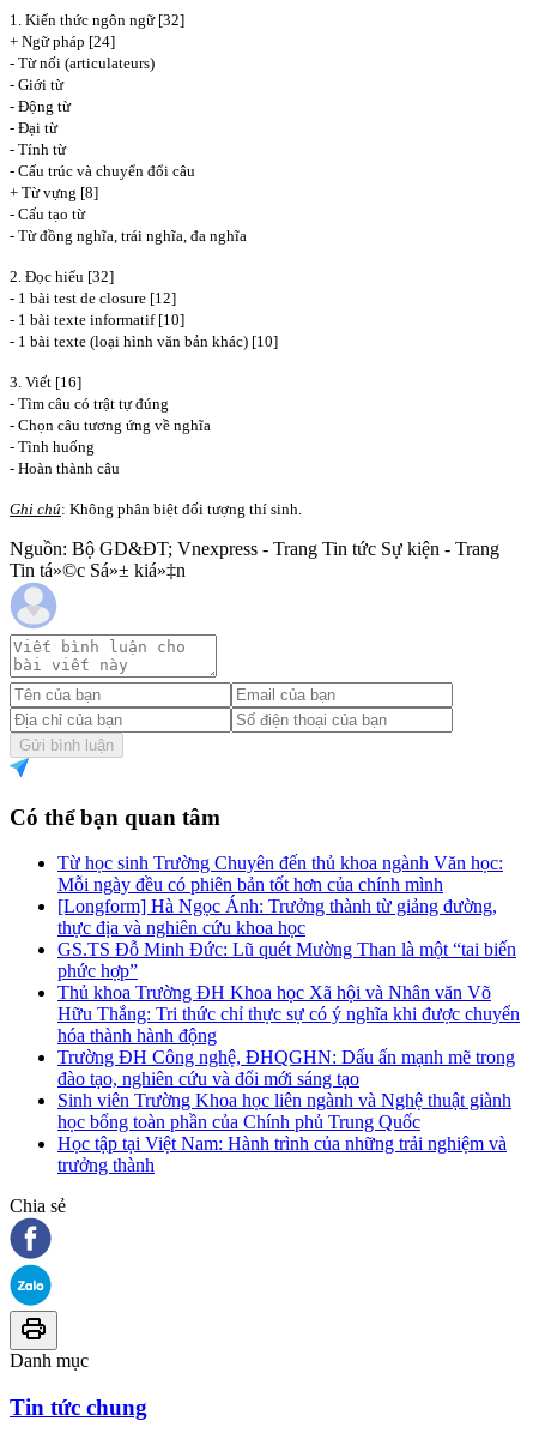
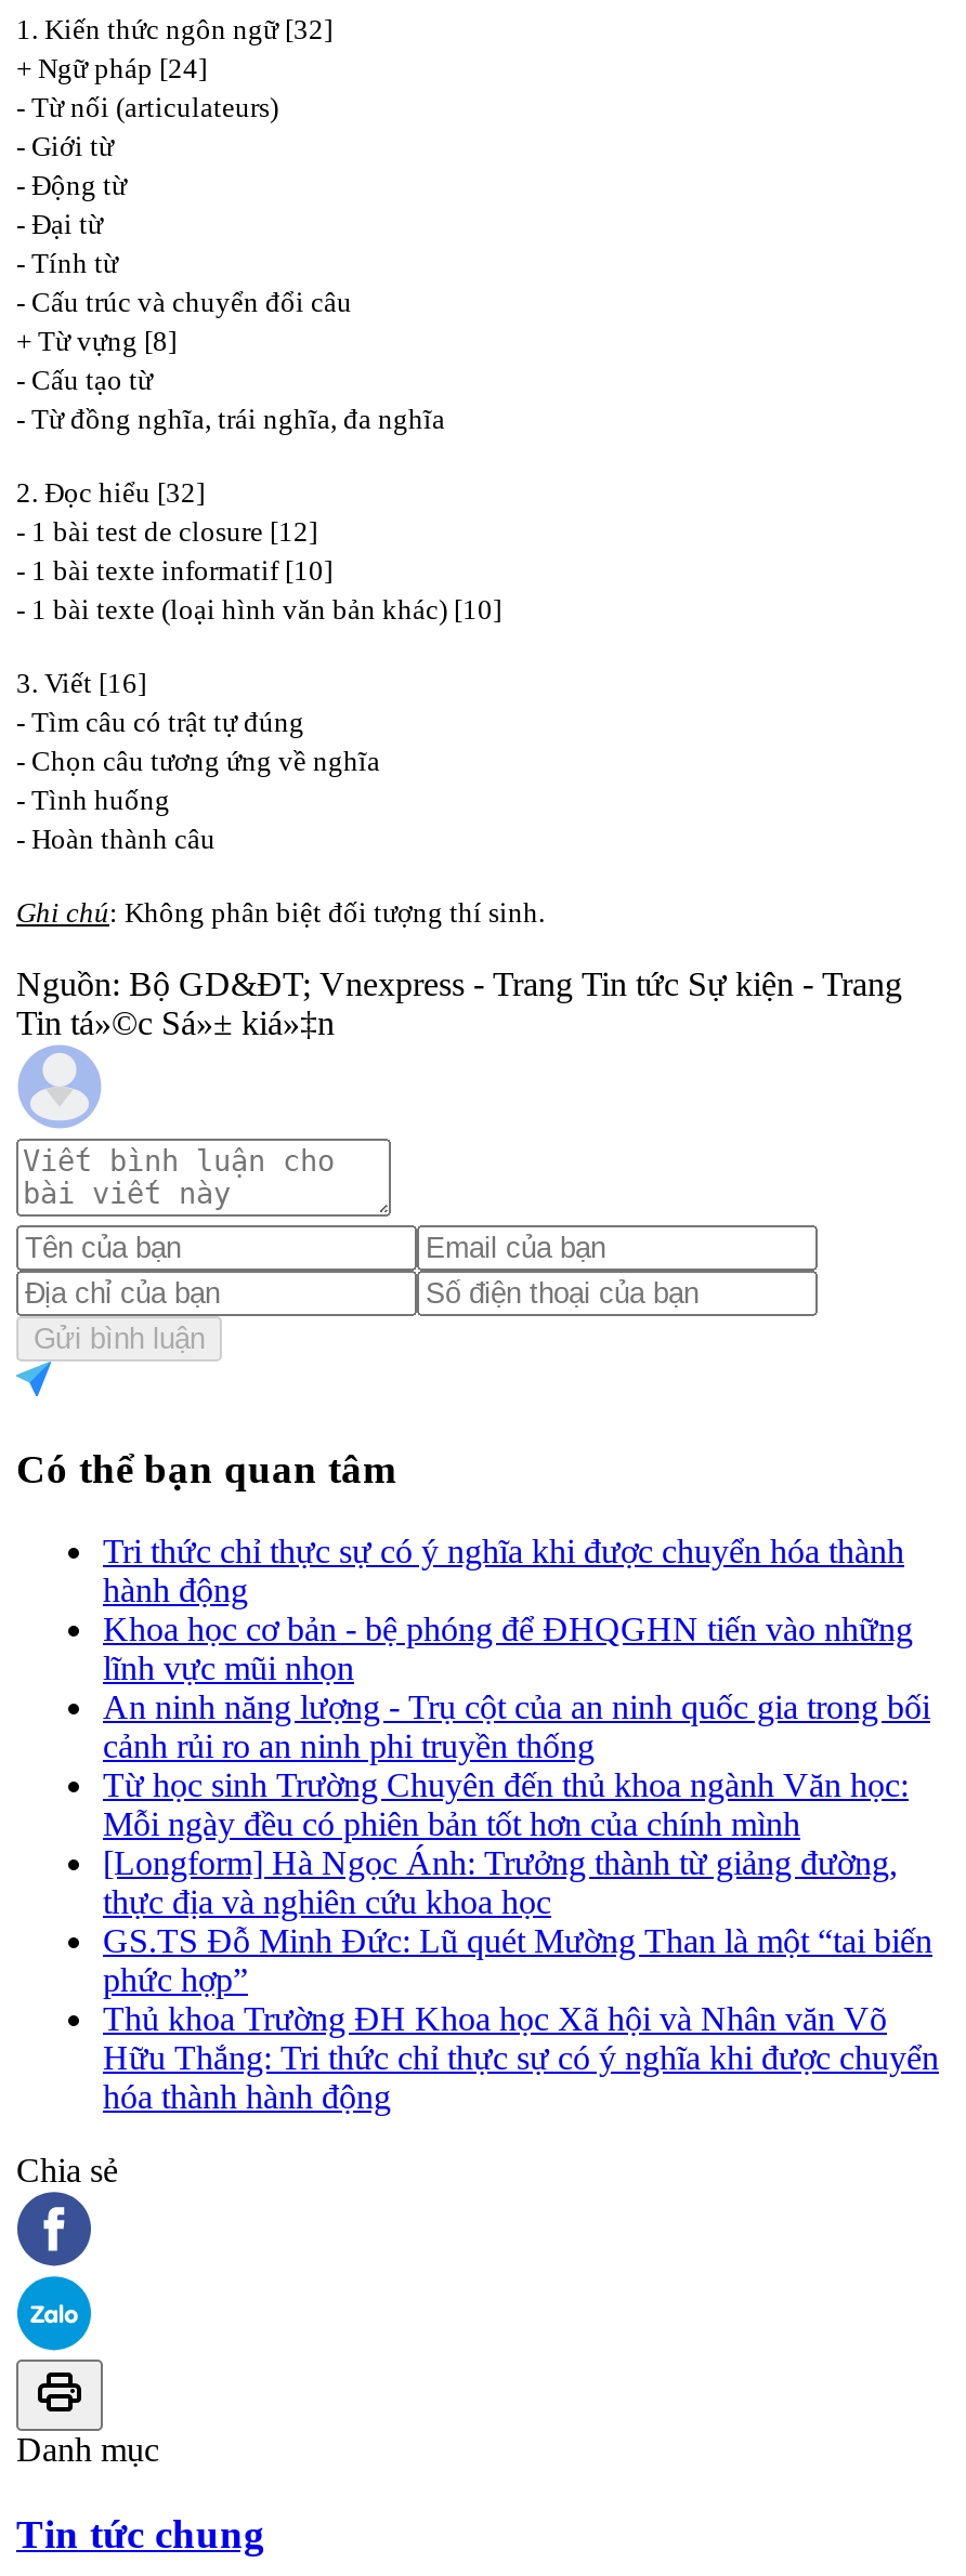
+ Tri thức chỉ thực sự có ý nghĩa khi được chuyển hóa thành
+ hành động
+ Khoa học cơ bản - bệ phóng để ĐHQGHN tiến vào những
+ lĩnh vực mũi nhọn
+ An ninh năng lượng - Trụ cột của an ninh quốc gia trong bối
+ cảnh rủi ro an ninh phi truyền thống

moved down: Từ học sinh Trường Chuyên đến thủ khoa ngành Văn học: | Mỗi ngày đều có phiên bản tốt hơn của chính mình | [Longform] Hà Ngọc Ánh: Trưởng thành từ giảng đường, | ... | Hữu Thắng: Tri thức chỉ thực sự có ý nghĩa khi được chuyển | hóa thành hành động

- Trường ĐH Công nghệ, ĐHQGHN: Dấu ấn mạnh mẽ trong
- đào tạo, nghiên cứu và đổi mới sáng tạo
- Sinh viên Trường Khoa học liên ngành và Nghệ thuật giành
- học bổng toàn phần của Chính phủ Trung Quốc
- Học tập tại Việt Nam: Hành trình của những trải nghiệm và
- trưởng thành
